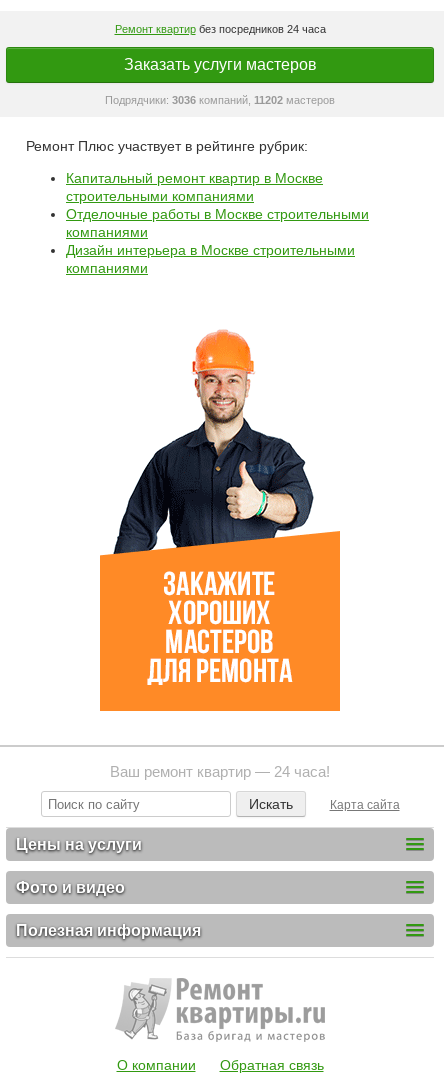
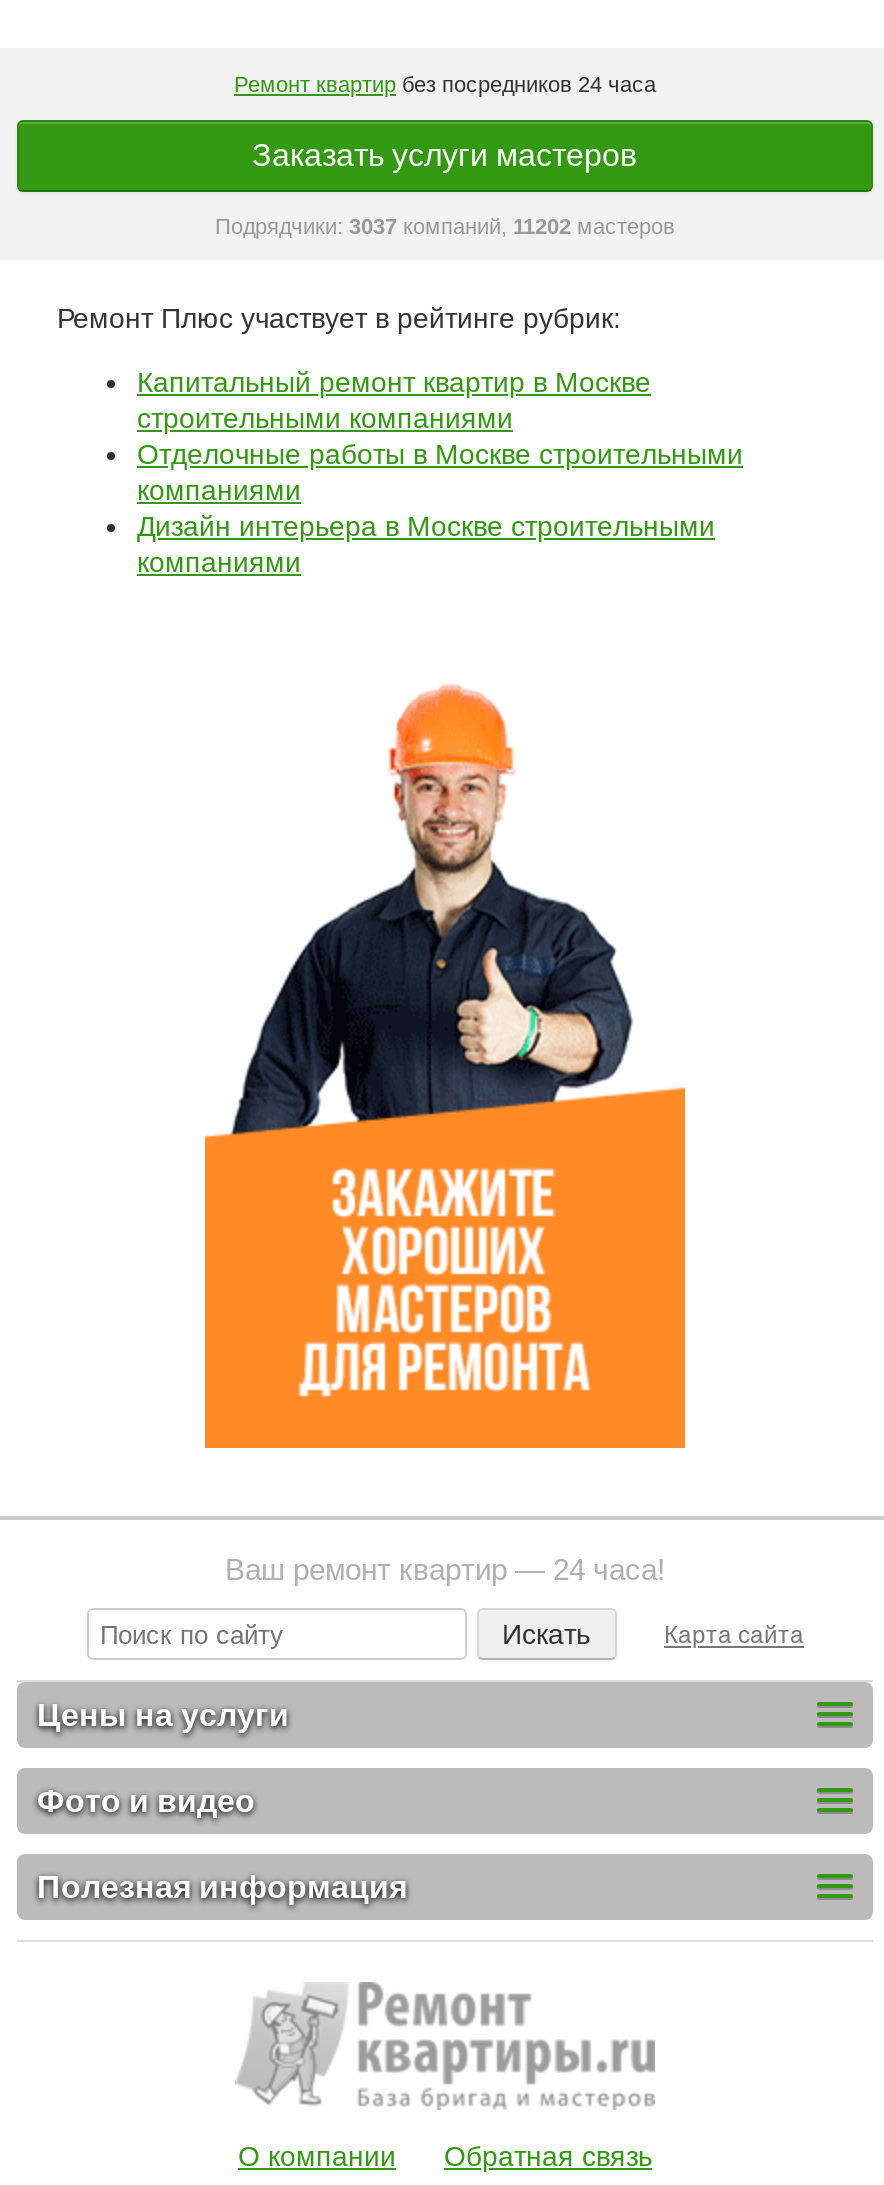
- Подрядчики: 3036 компаний, 11202 мастеров
+ Подрядчики: 3037 компаний, 11202 мастеров
